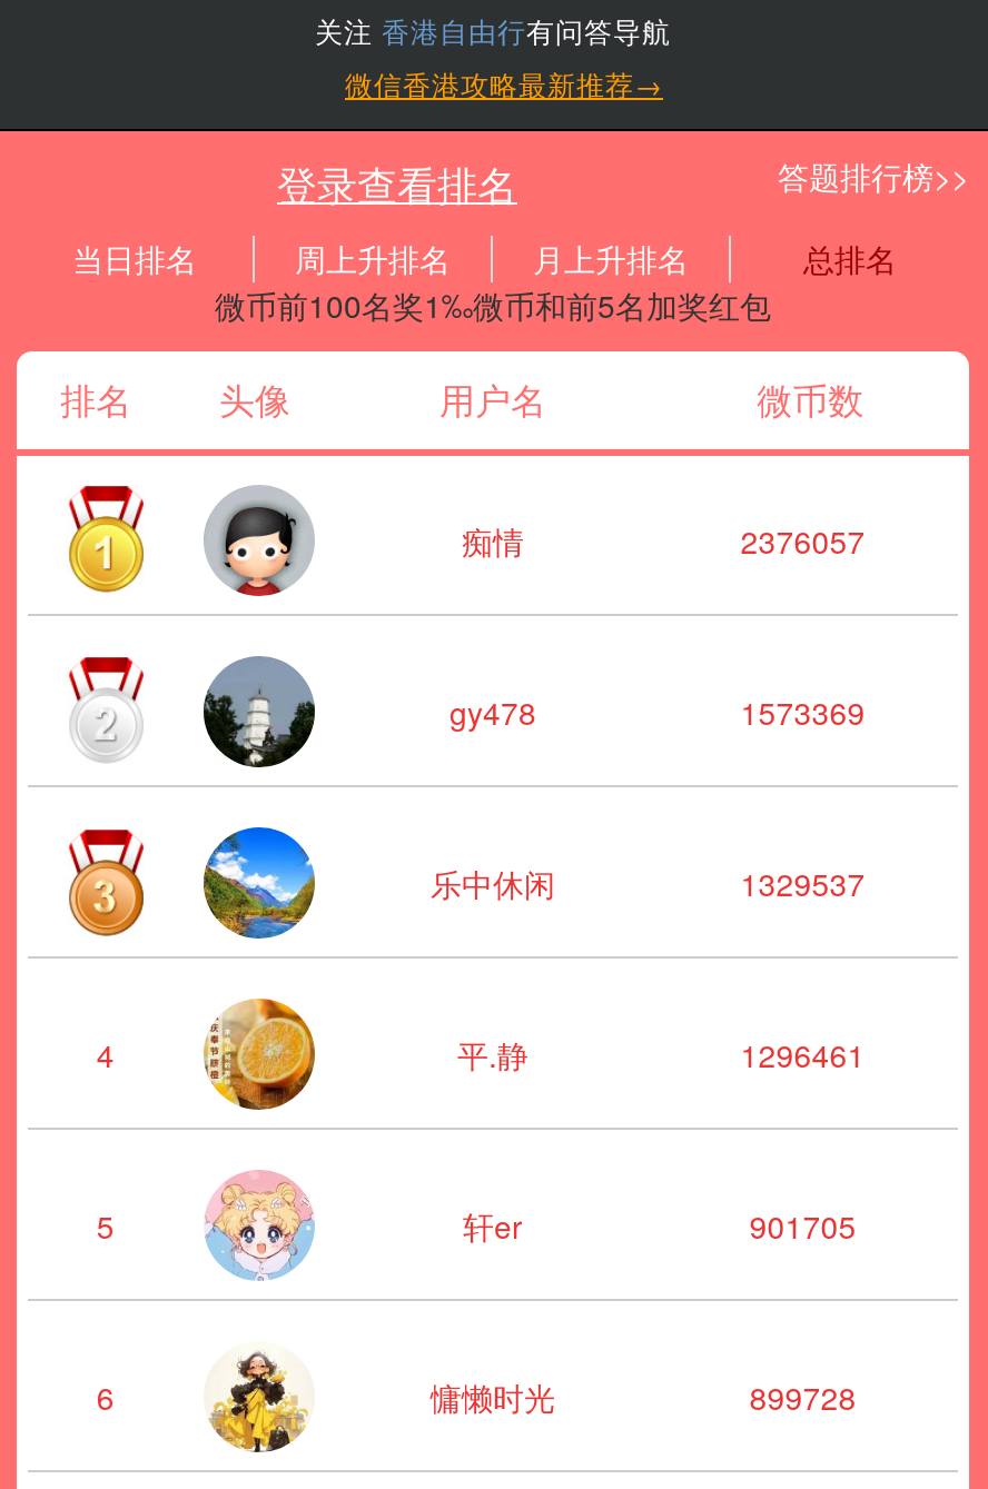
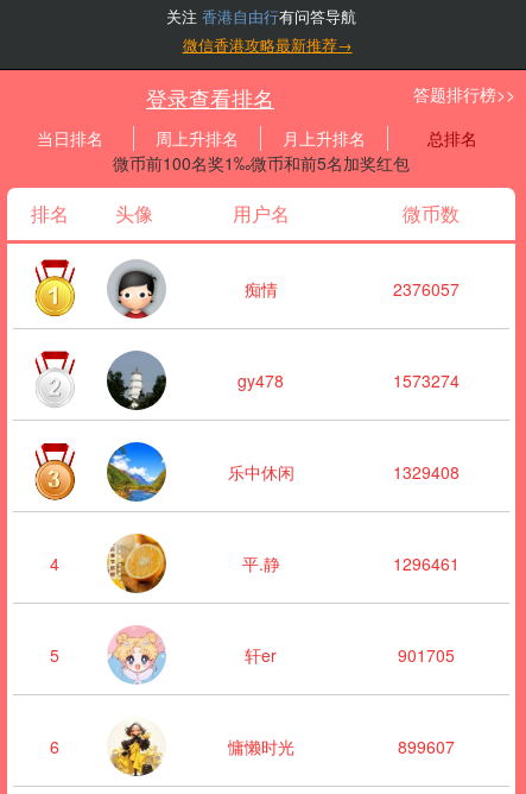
- 1573369
+ 1573274

- 1329537
+ 1329408

- 899728
+ 899607
